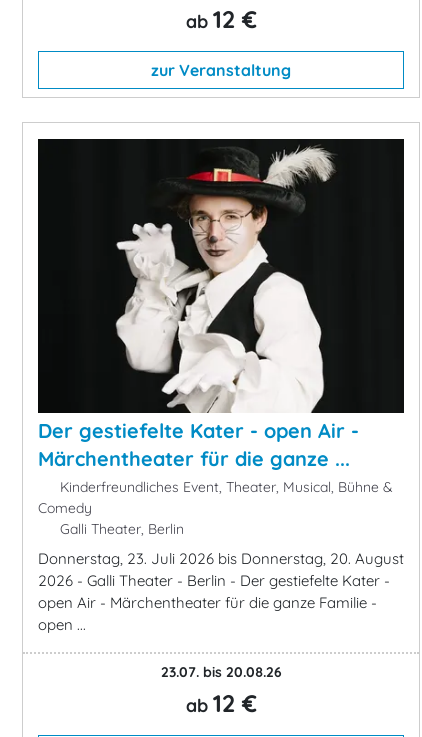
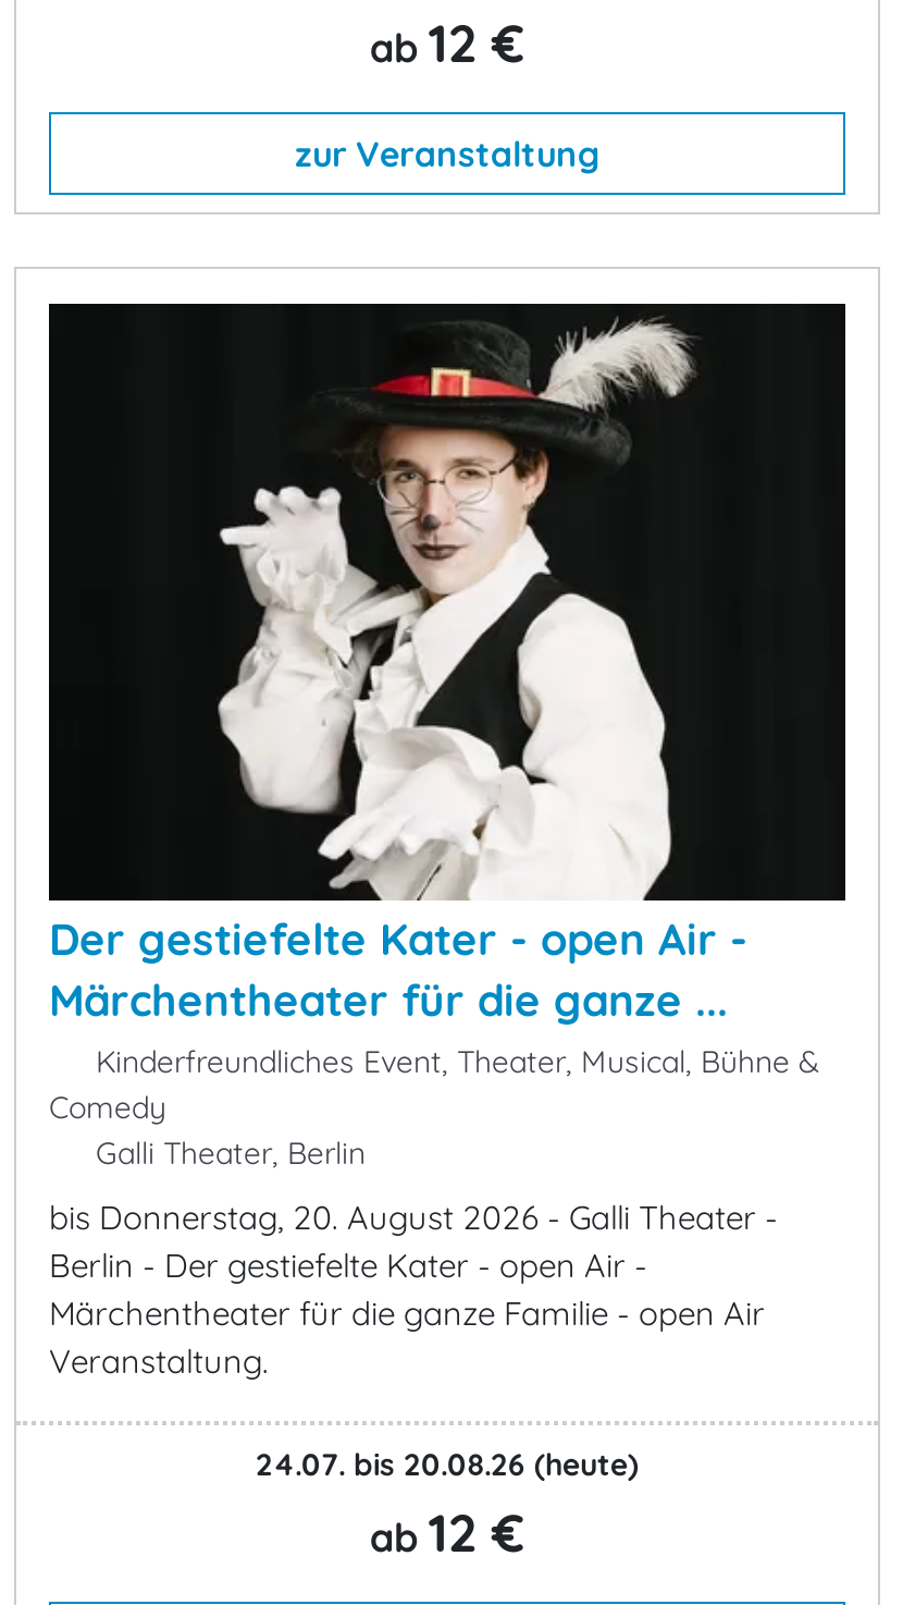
- Donnerstag, 23. Juli 2026 bis Donnerstag, 20. August
- 2026 - Galli Theater - Berlin - Der gestiefelte Kater -
- open Air - Märchentheater für die ganze Familie -
- open ...
+ bis Donnerstag, 20. August 2026 - Galli Theater -
+ Berlin - Der gestiefelte Kater - open Air -
+ Märchentheater für die ganze Familie - open Air
+ Veranstaltung.

- 23.07. bis 20.08.26
+ 24.07. bis 20.08.26 (heute)
